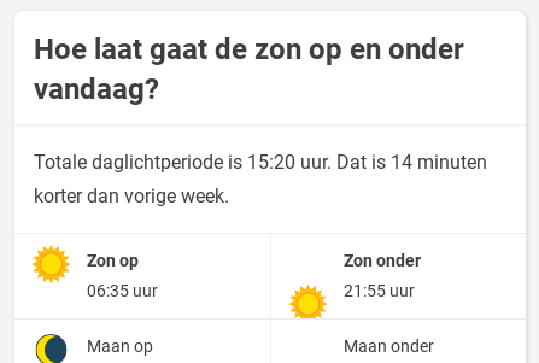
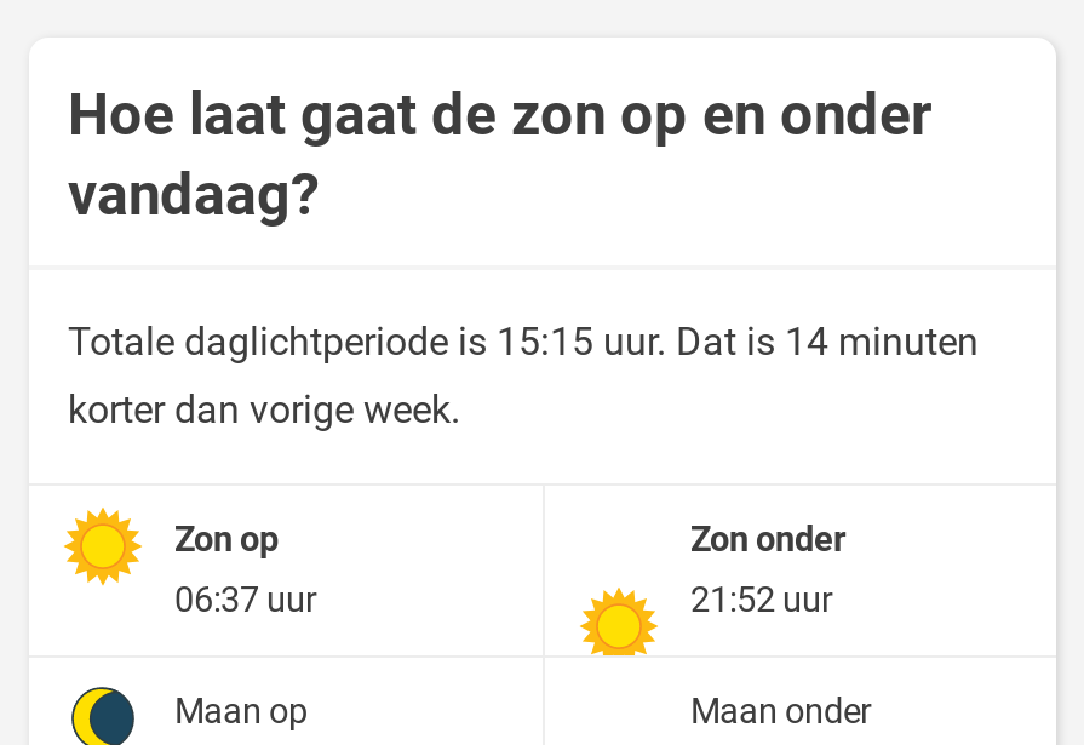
- Totale daglichtperiode is 15:20 uur. Dat is 14 minuten
+ Totale daglichtperiode is 15:15 uur. Dat is 14 minuten

- 06:35 uur
+ 06:37 uur

- 21:55 uur
+ 21:52 uur
